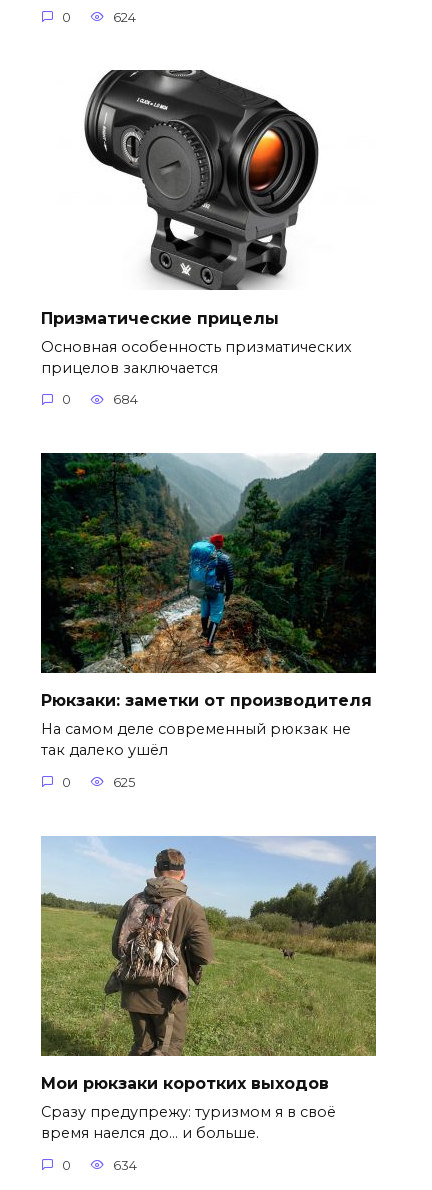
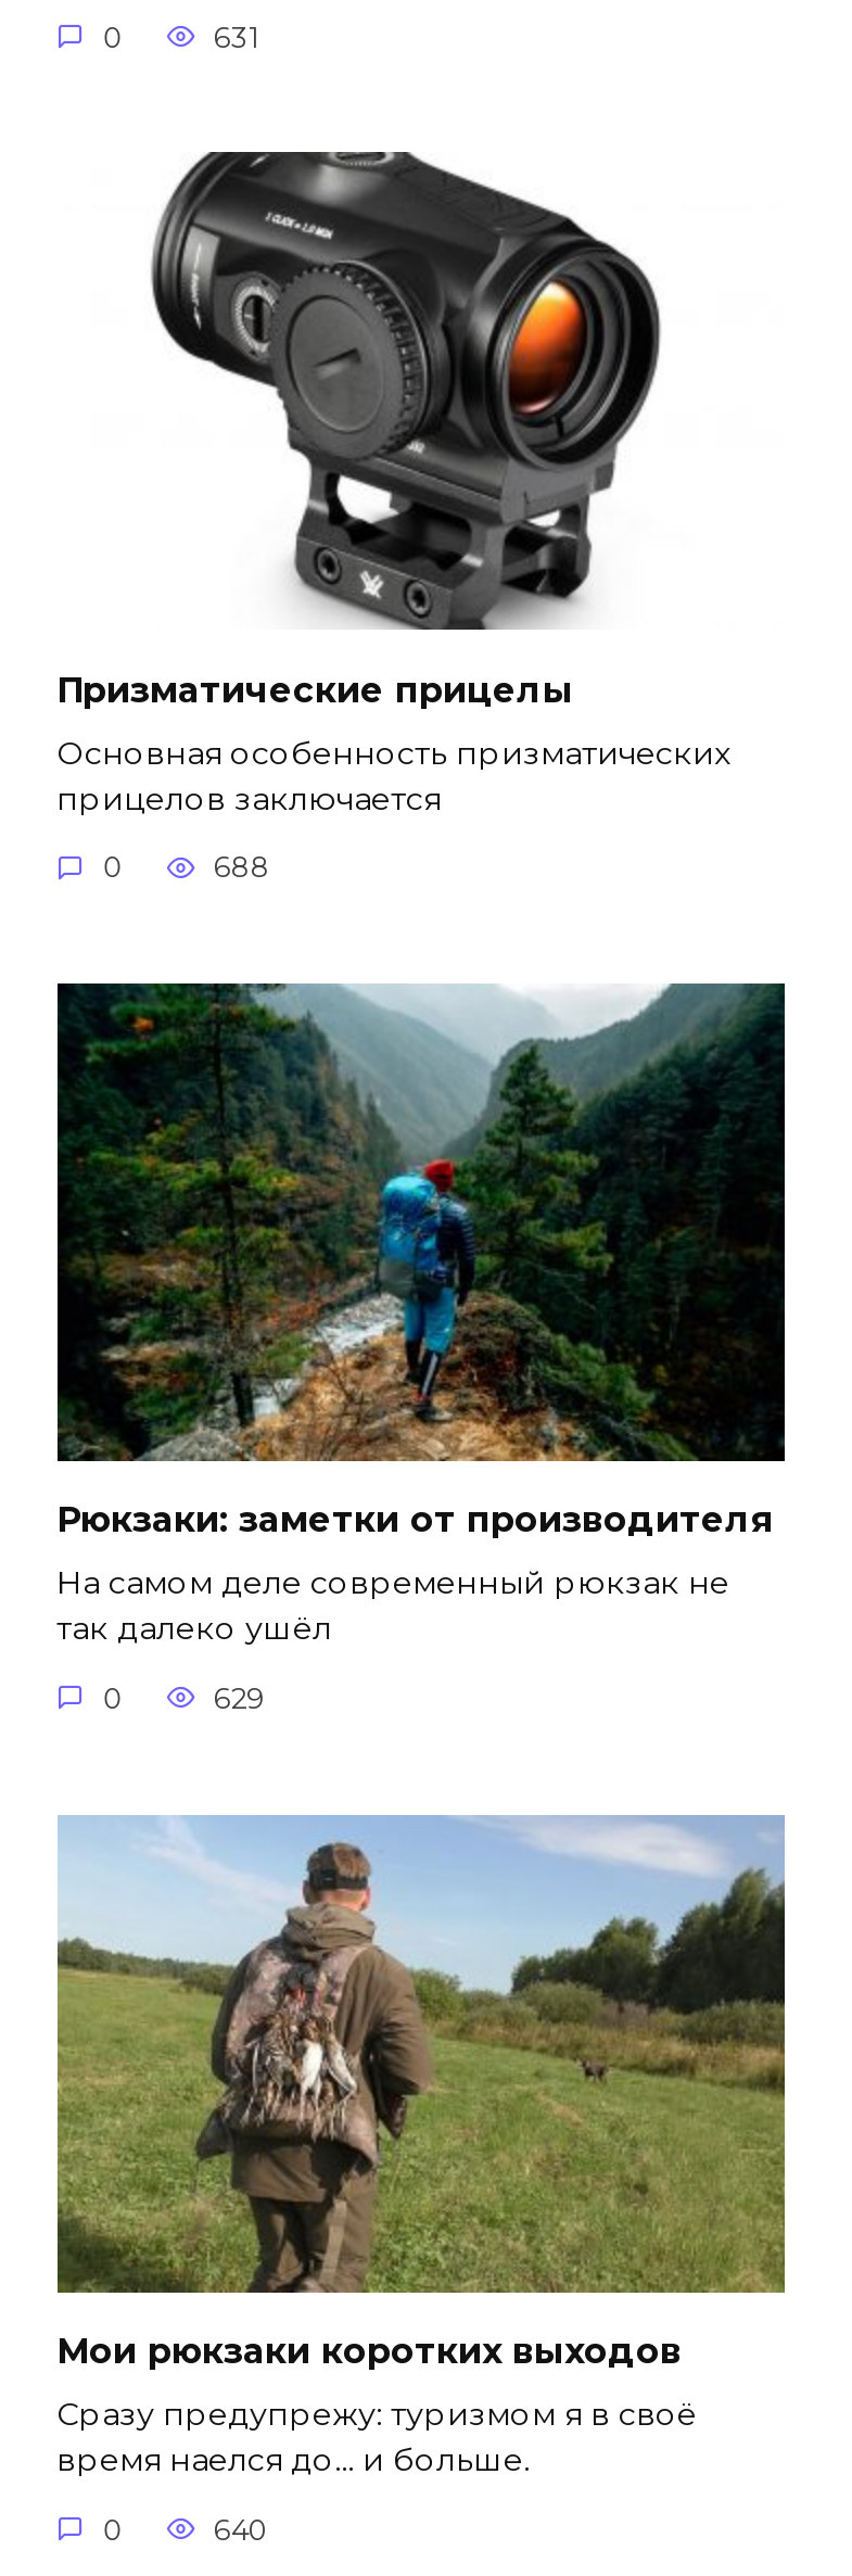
- 624
+ 631

- 684
+ 688

- 625
+ 629

- 634
+ 640
